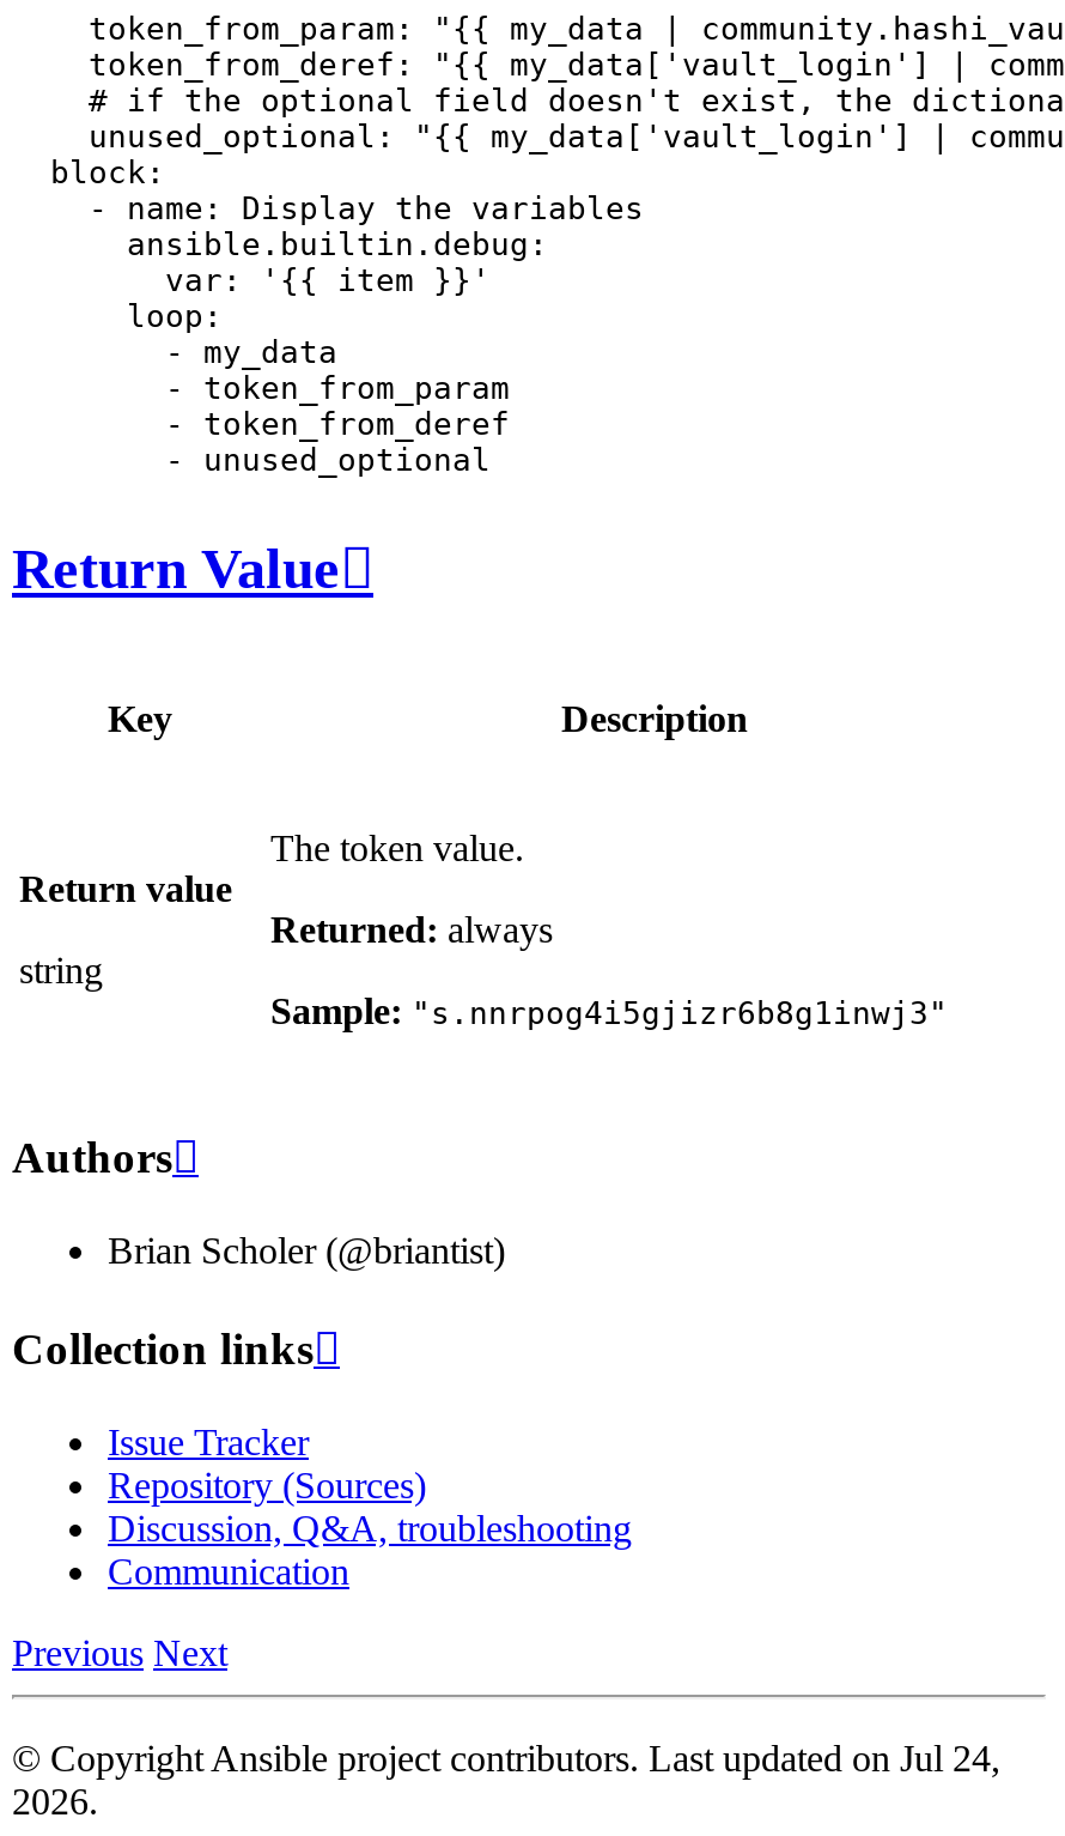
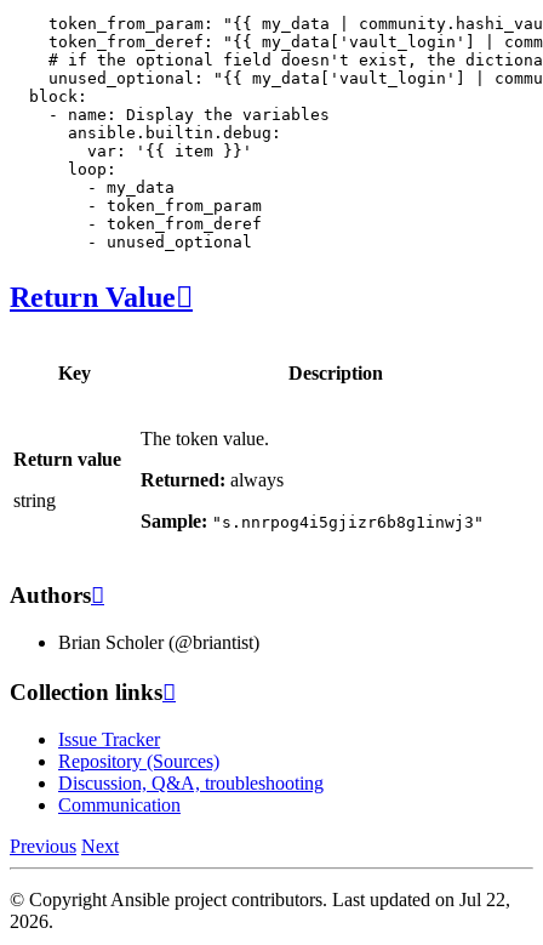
- © Copyright Ansible project contributors. Last updated on Jul 24,
+ © Copyright Ansible project contributors. Last updated on Jul 22,
